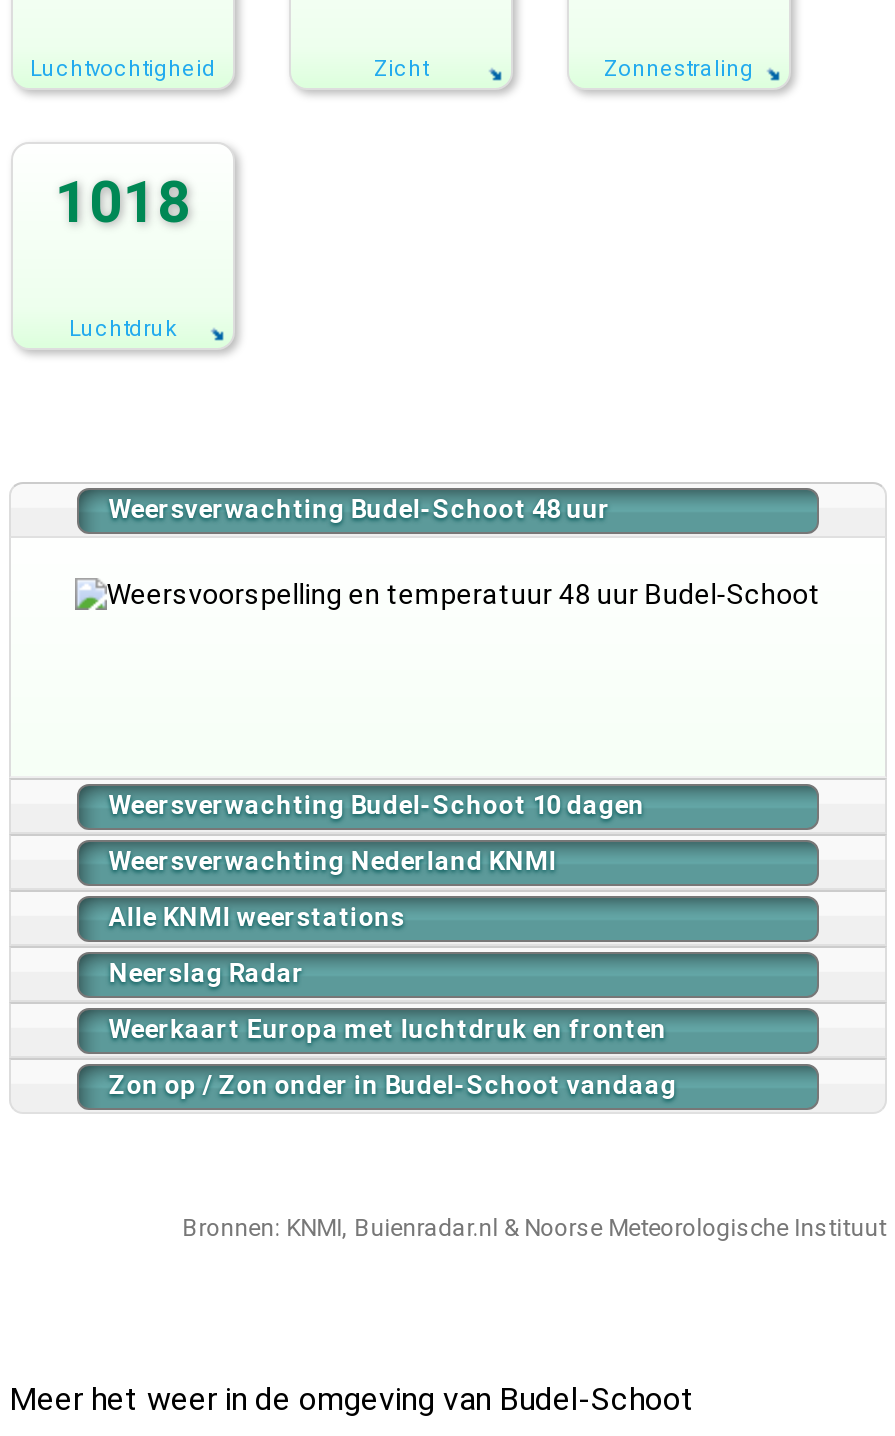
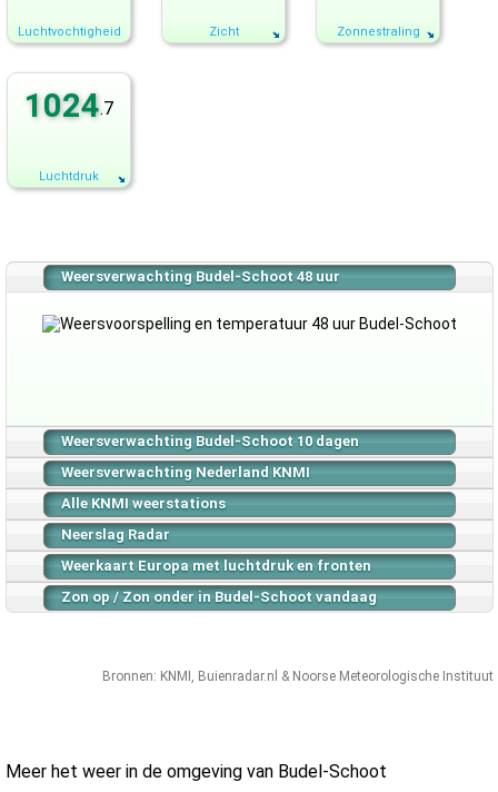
- 1018
+ 1024.7
